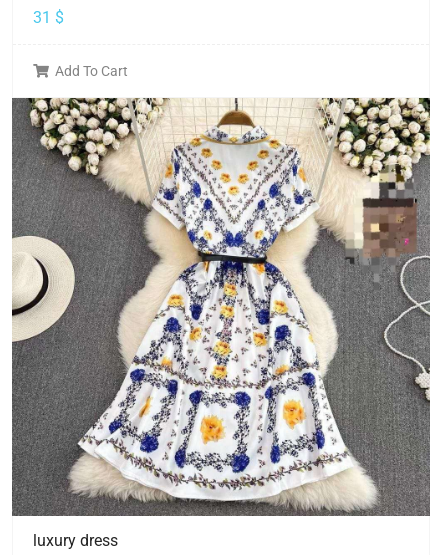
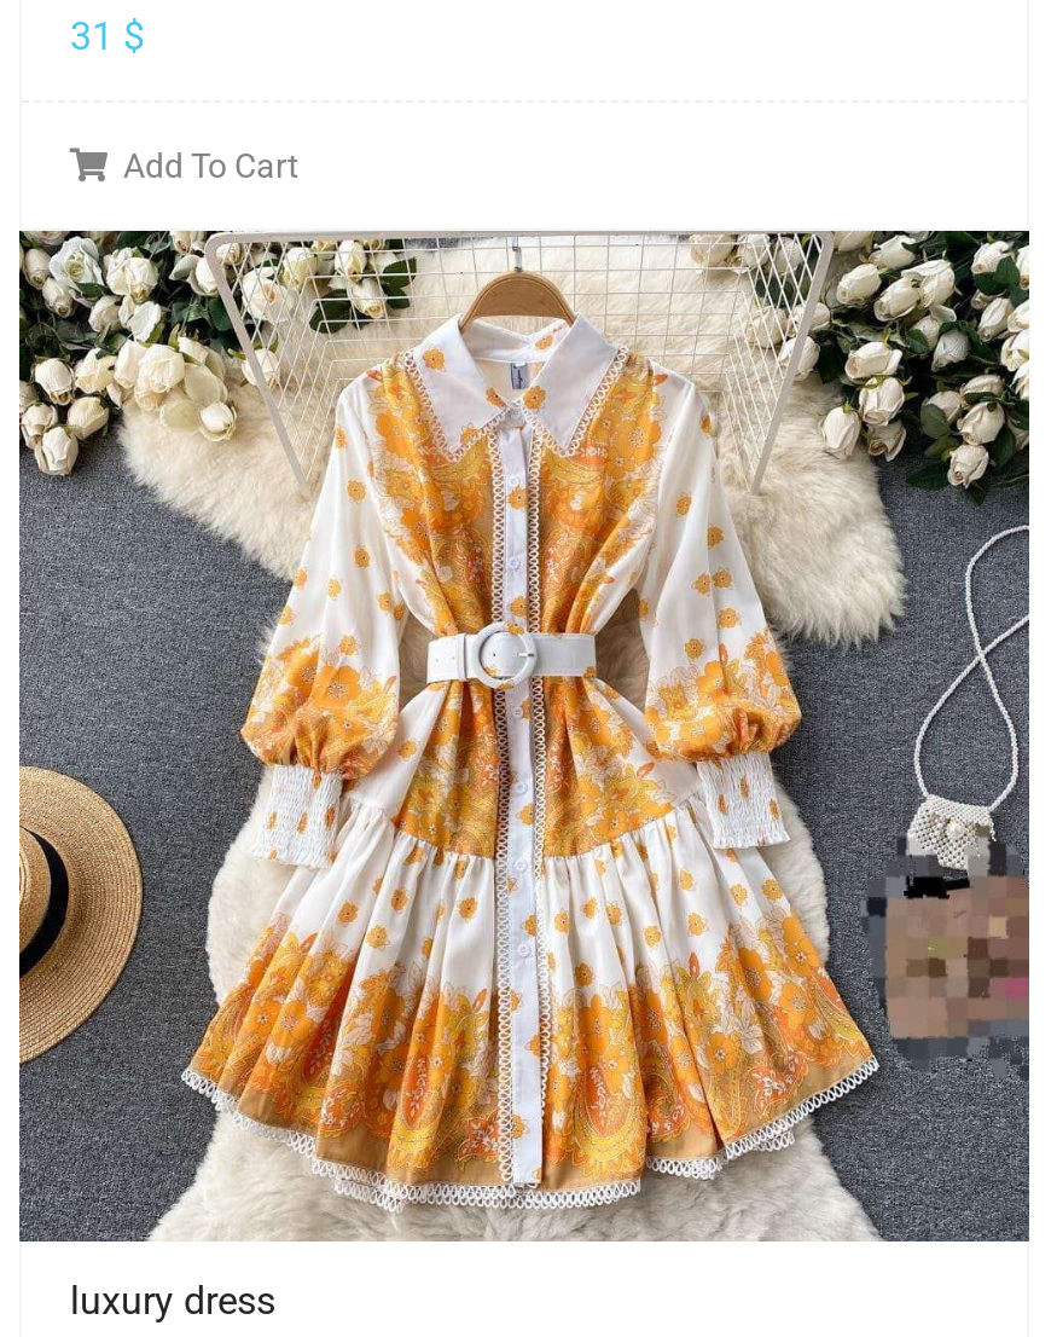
- [image]
+ [image]
